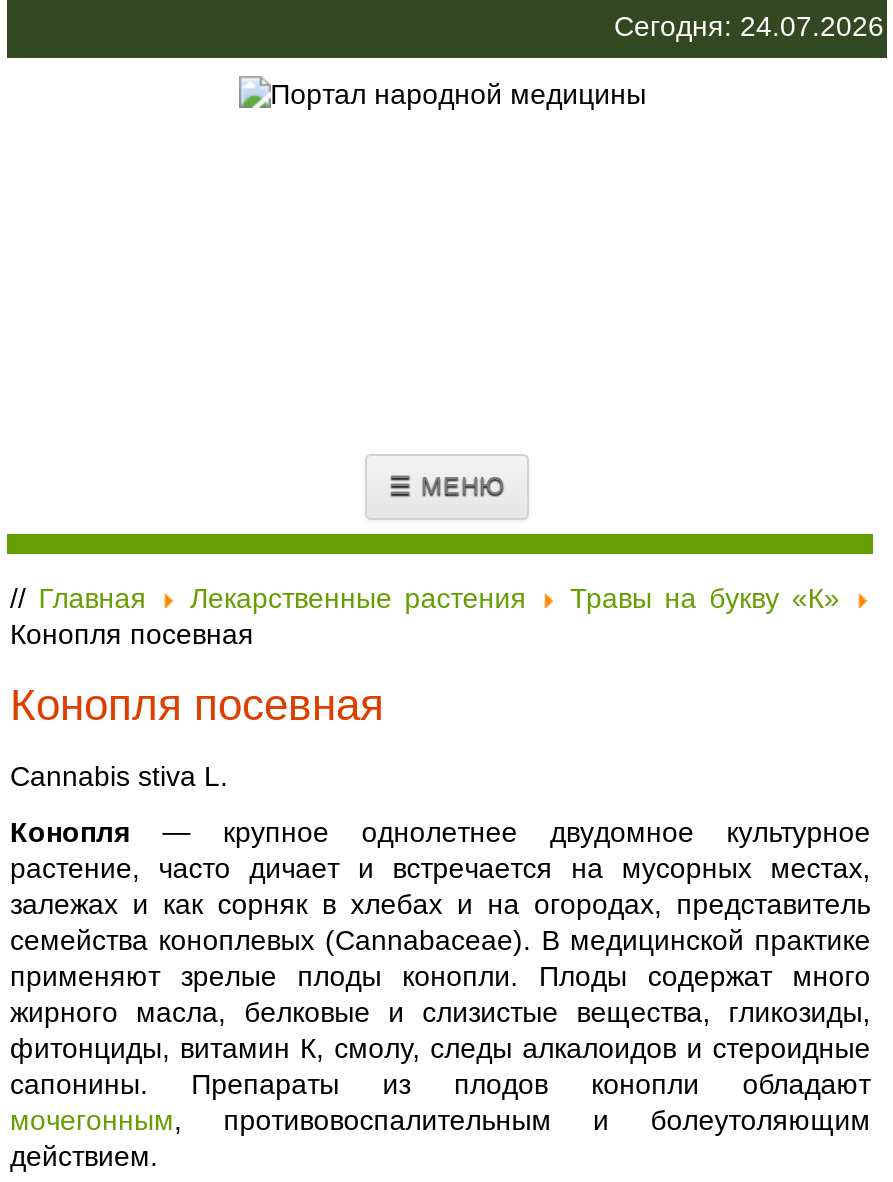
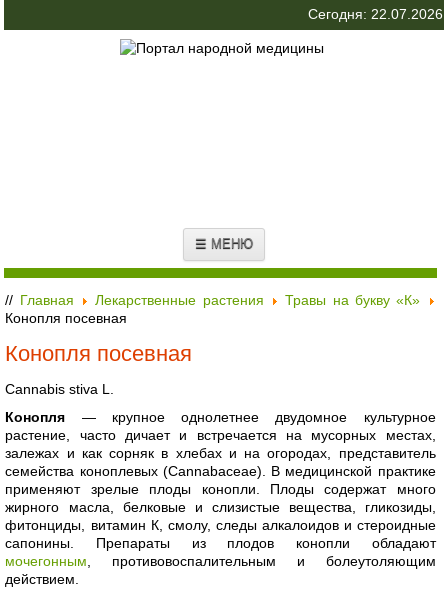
- Сегодня: 24.07.2026
+ Сегодня: 22.07.2026
